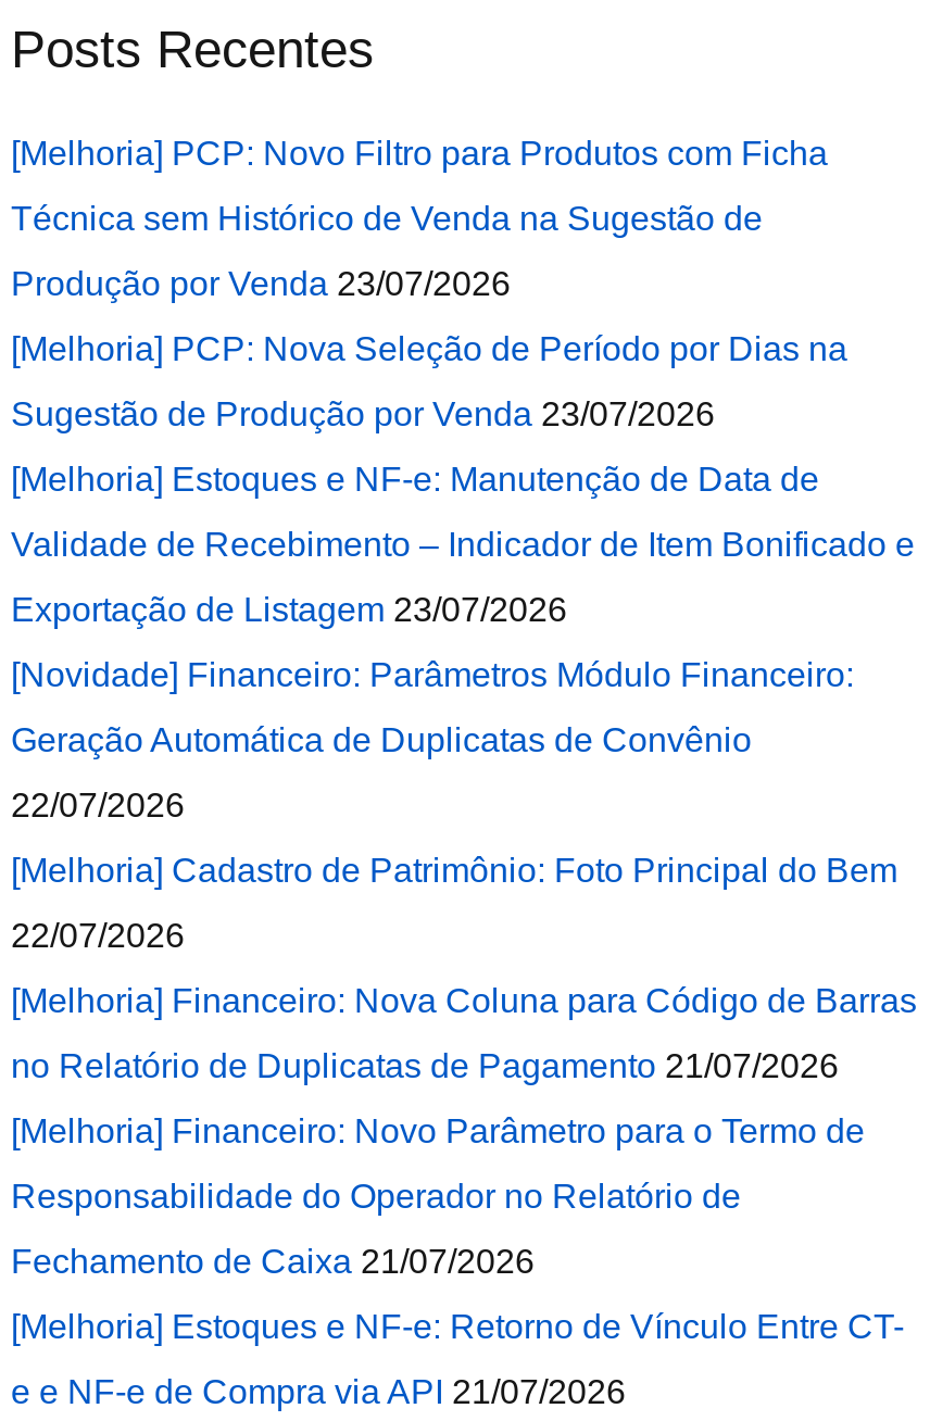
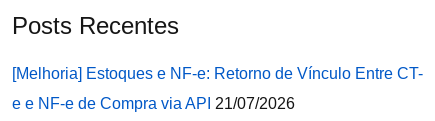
- [Melhoria] PCP: Novo Filtro para Produtos com Ficha
- Técnica sem Histórico de Venda na Sugestão de
- Produção por Venda 23/07/2026
- [Melhoria] PCP: Nova Seleção de Período por Dias na
- Sugestão de Produção por Venda 23/07/2026
- [Melhoria] Estoques e NF-e: Manutenção de Data de
- Validade de Recebimento – Indicador de Item Bonificado e
- Exportação de Listagem 23/07/2026
- [Novidade] Financeiro: Parâmetros Módulo Financeiro:
- Geração Automática de Duplicatas de Convênio
- 22/07/2026
- [Melhoria] Cadastro de Patrimônio: Foto Principal do Bem
- 22/07/2026
- [Melhoria] Financeiro: Nova Coluna para Código de Barras
- no Relatório de Duplicatas de Pagamento 21/07/2026
- [Melhoria] Financeiro: Novo Parâmetro para o Termo de
- Responsabilidade do Operador no Relatório de
- Fechamento de Caixa 21/07/2026
